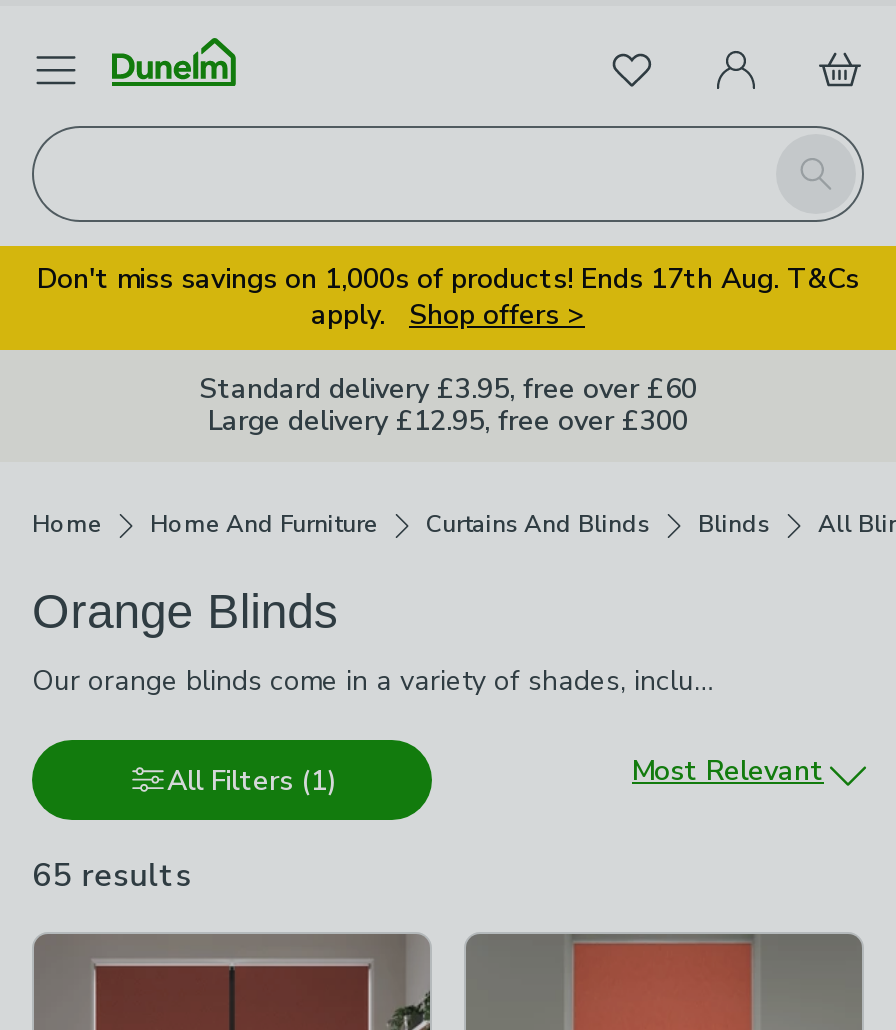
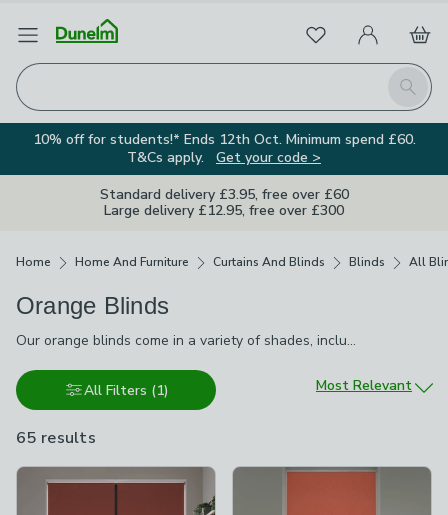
- Don't miss savings on 1,000s of products! Ends 17th Aug. T&Cs
- apply. Shop offers >
+ 10% off for students!* Ends 12th Oct. Minimum spend £60.
+ T&Cs apply. Get your code >
